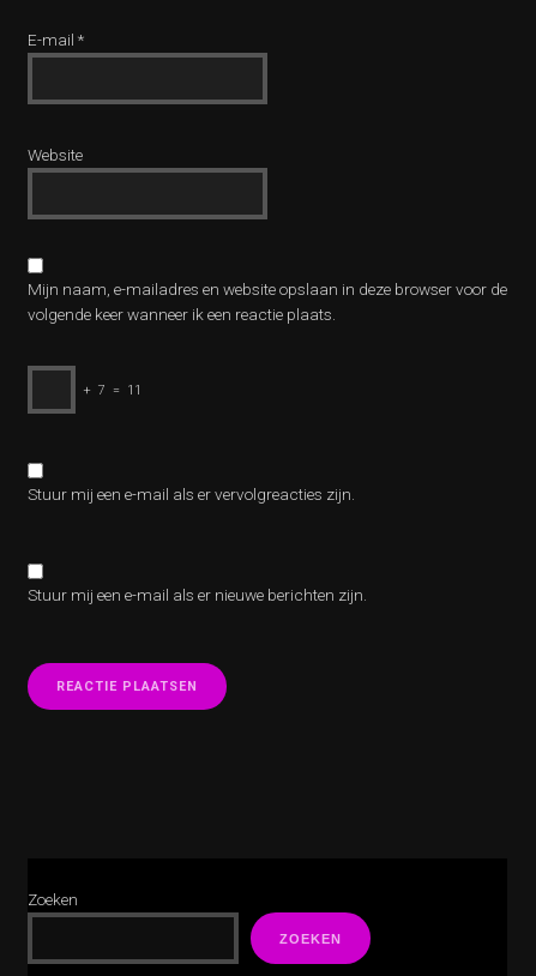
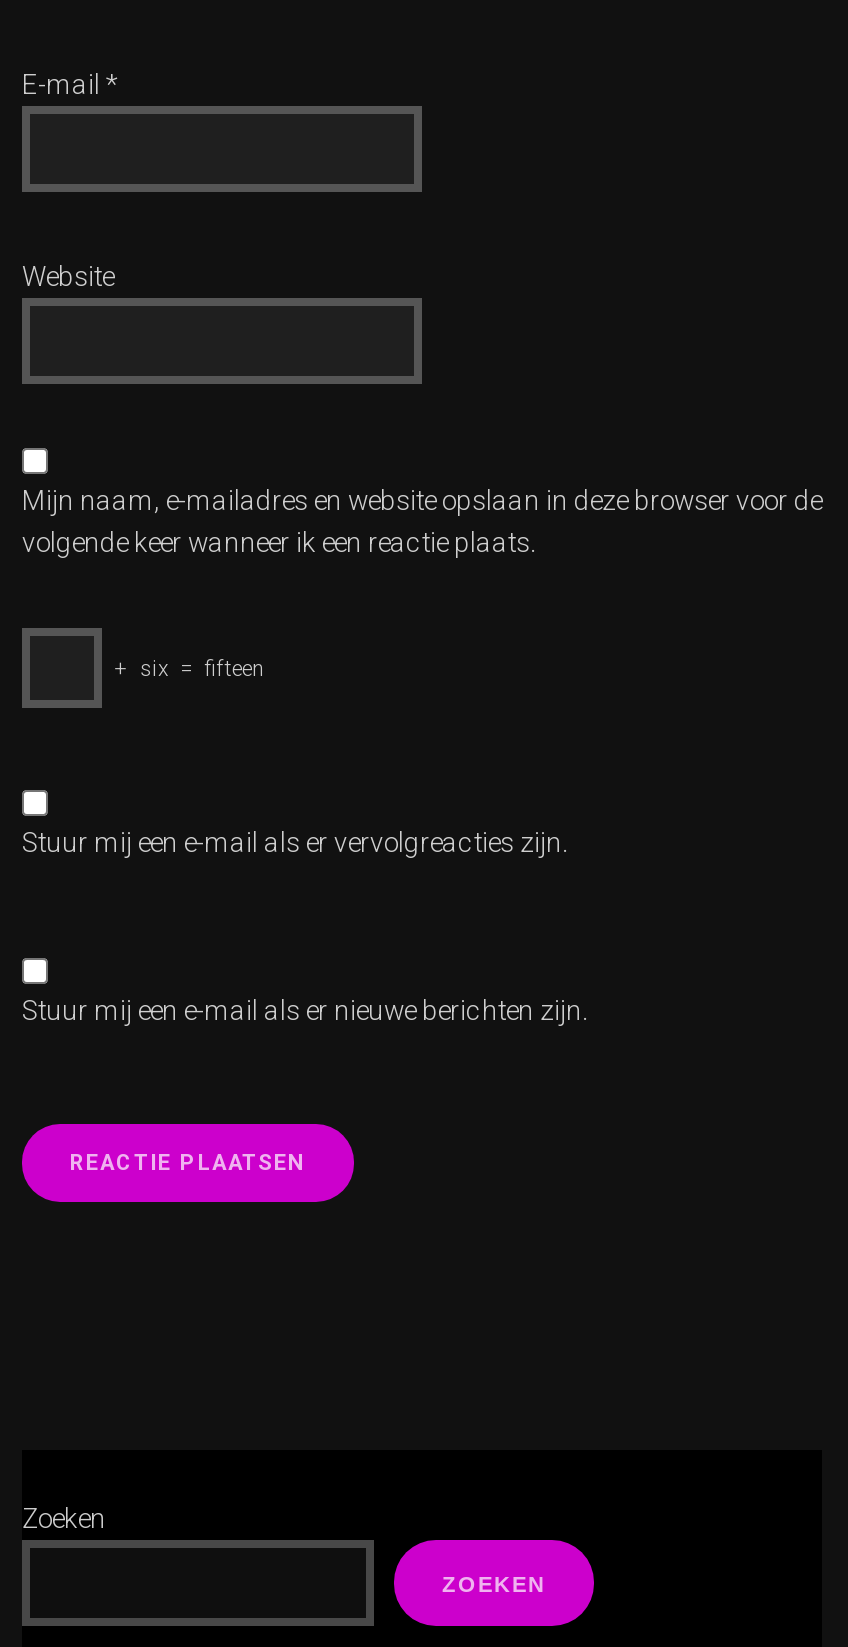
- + 7 = 11
+ + six = fifteen
